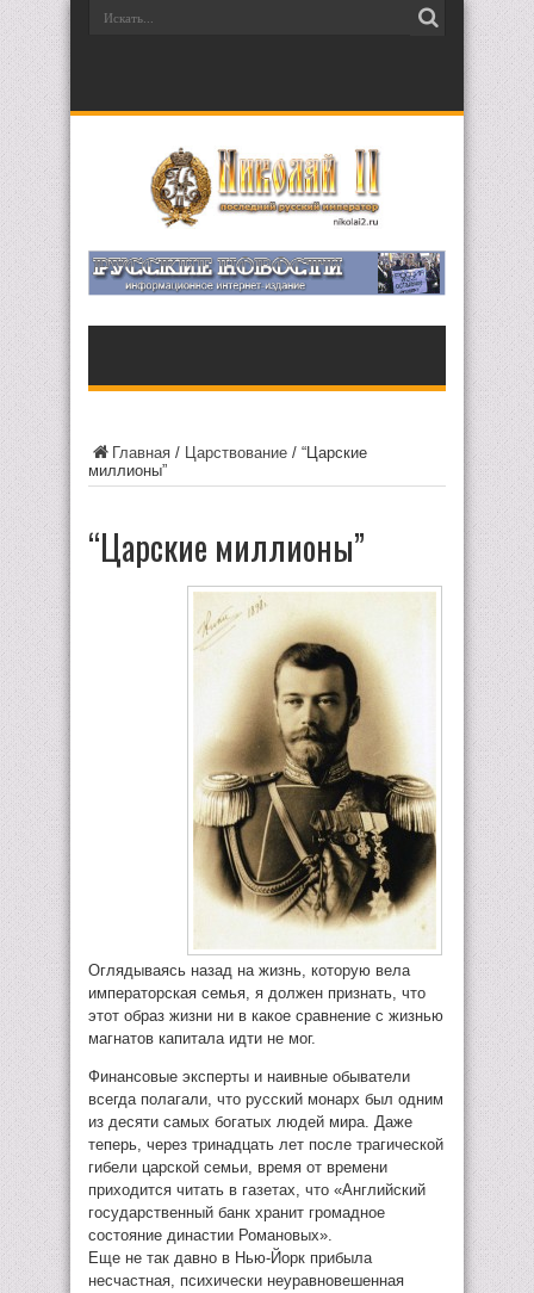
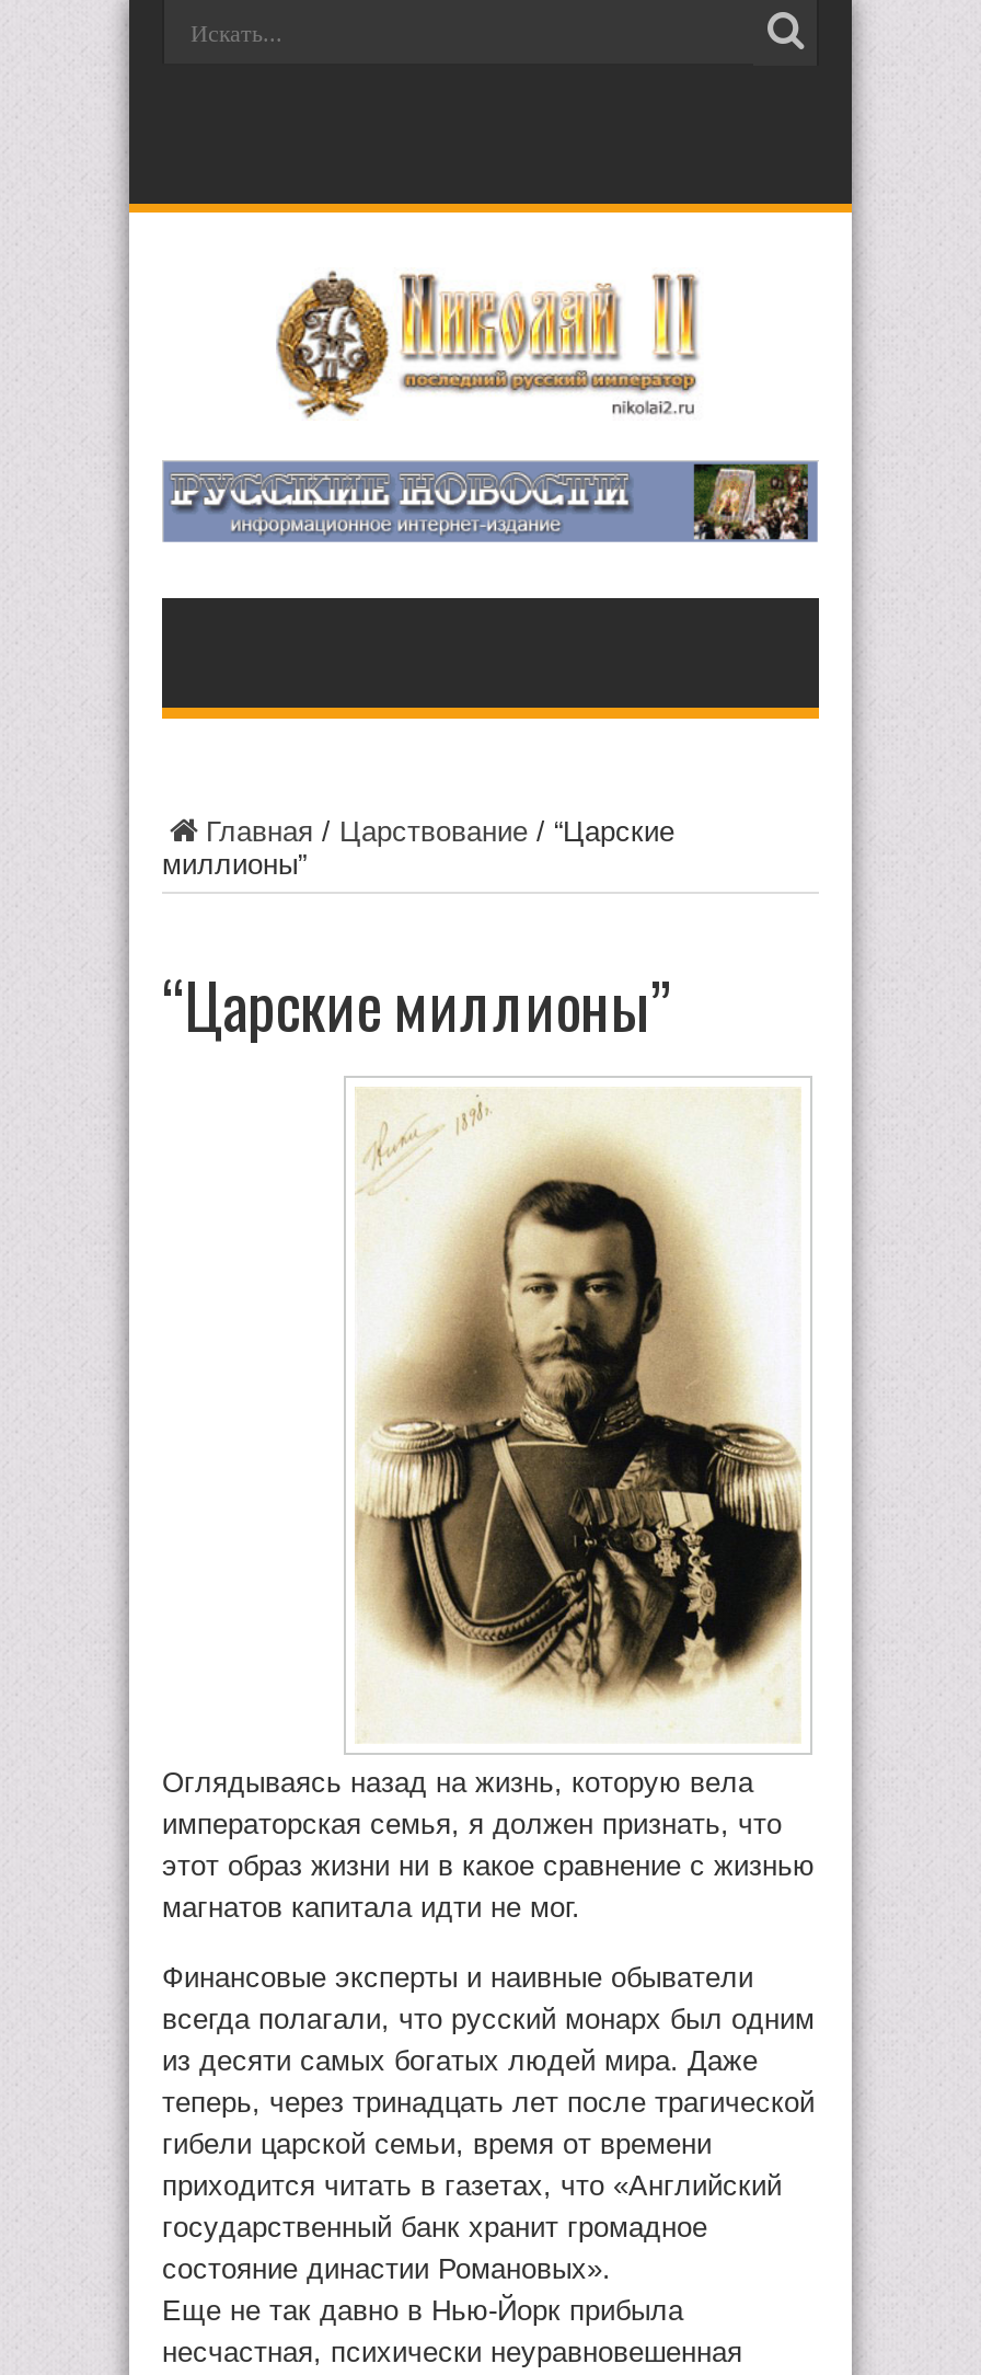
- [image]
+ [image]
